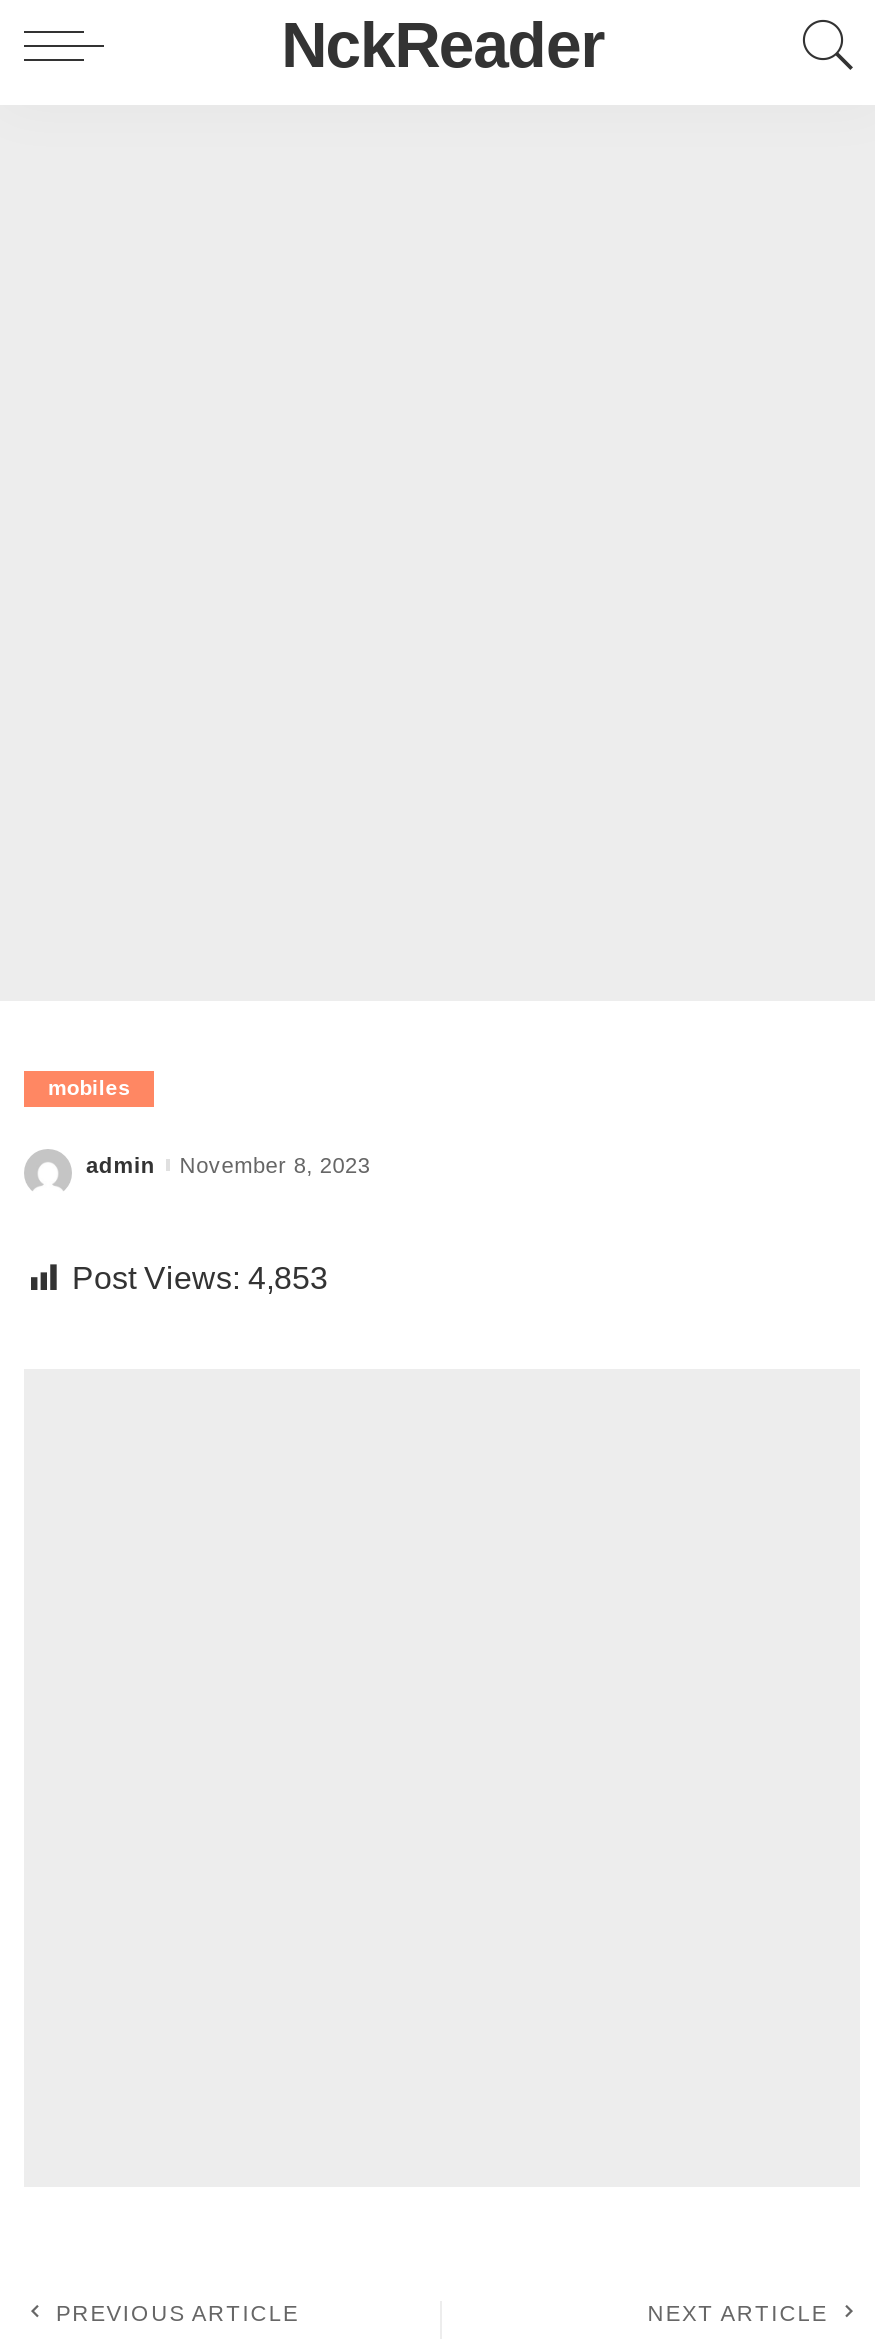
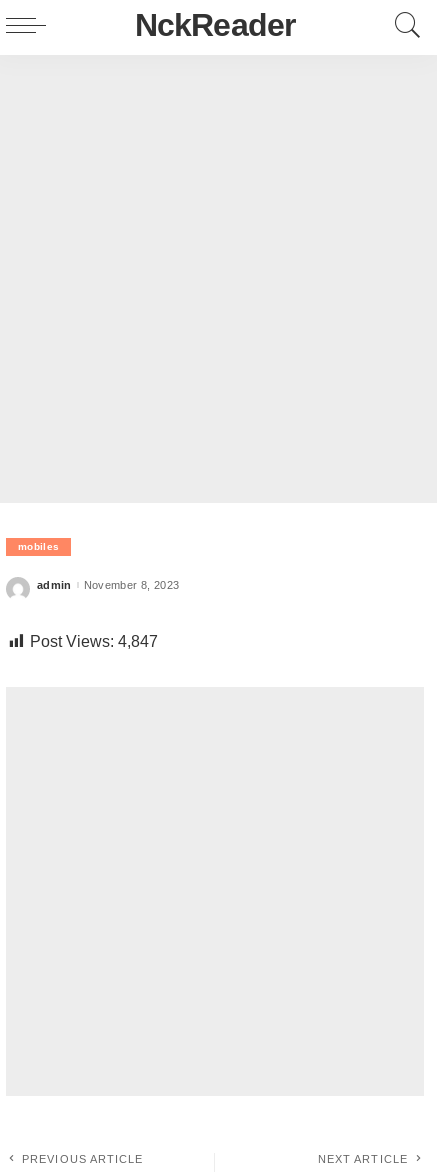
- Post Views: 4,853
+ Post Views: 4,847
